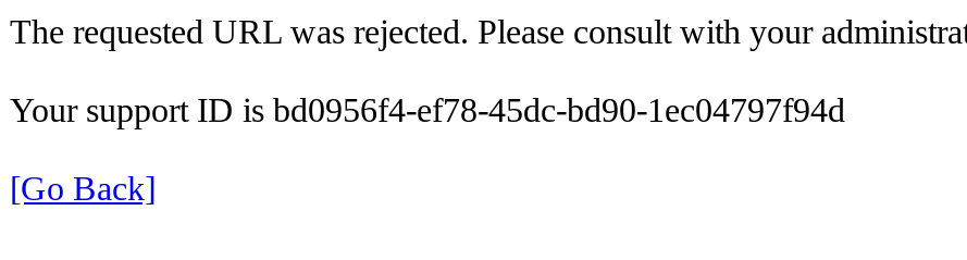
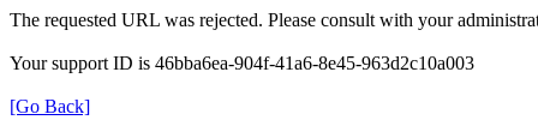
- Your support ID is bd0956f4-ef78-45dc-bd90-1ec04797f94d
+ Your support ID is 46bba6ea-904f-41a6-8e45-963d2c10a003
